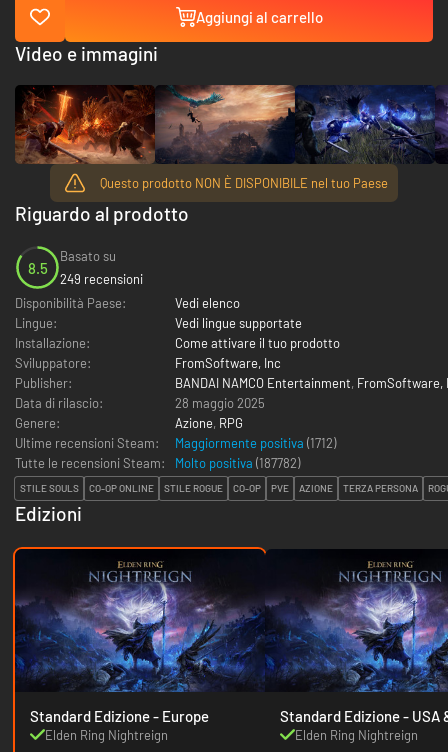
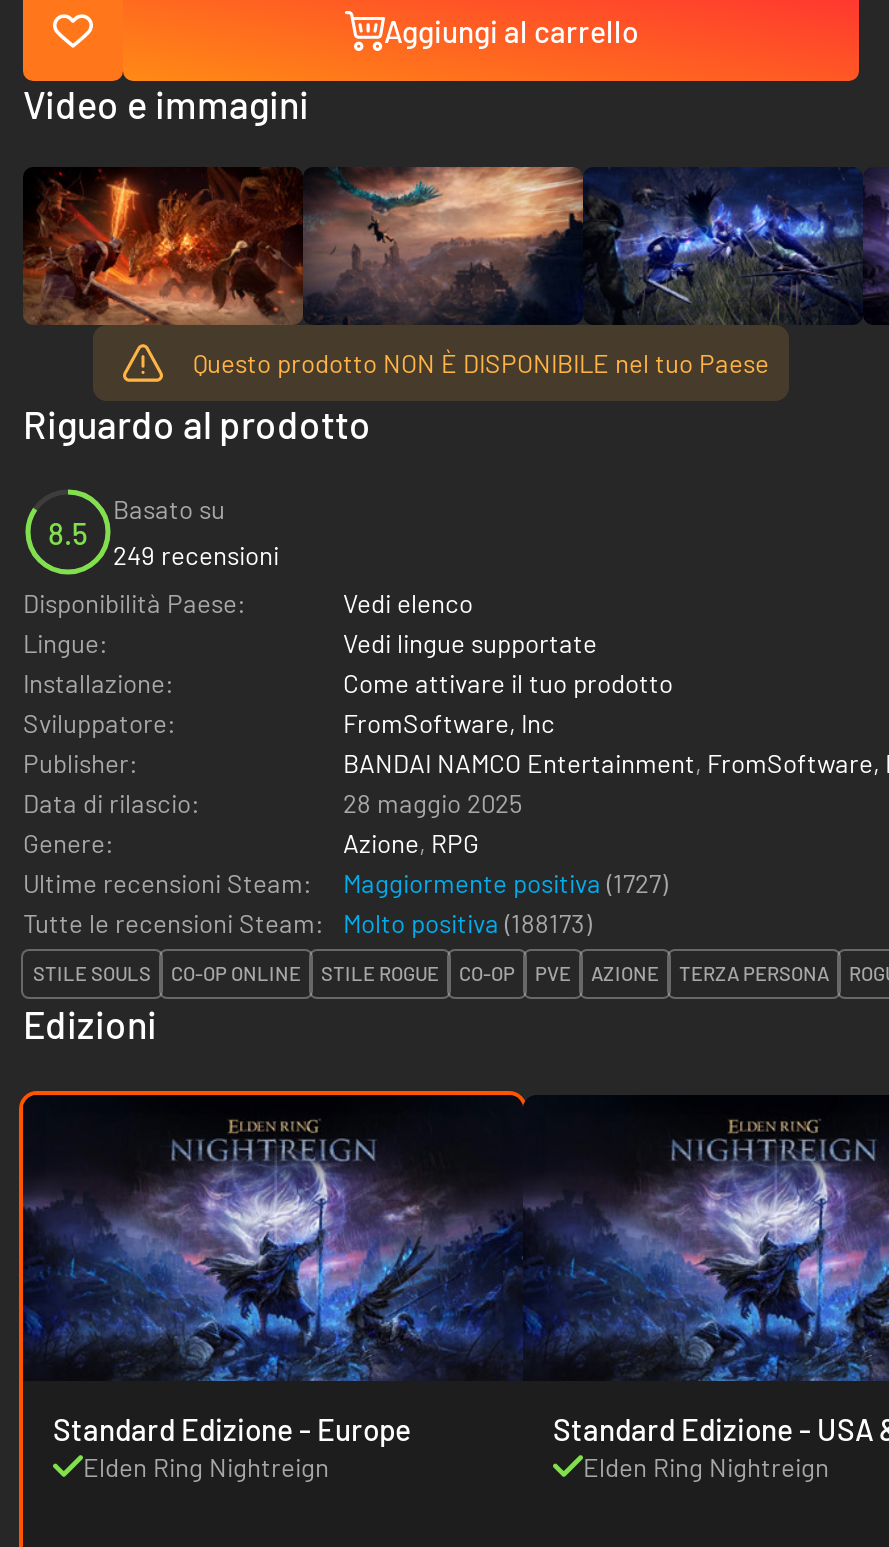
- Maggiormente positiva (1712)
+ Maggiormente positiva (1727)

- Molto positiva (187782)
+ Molto positiva (188173)
